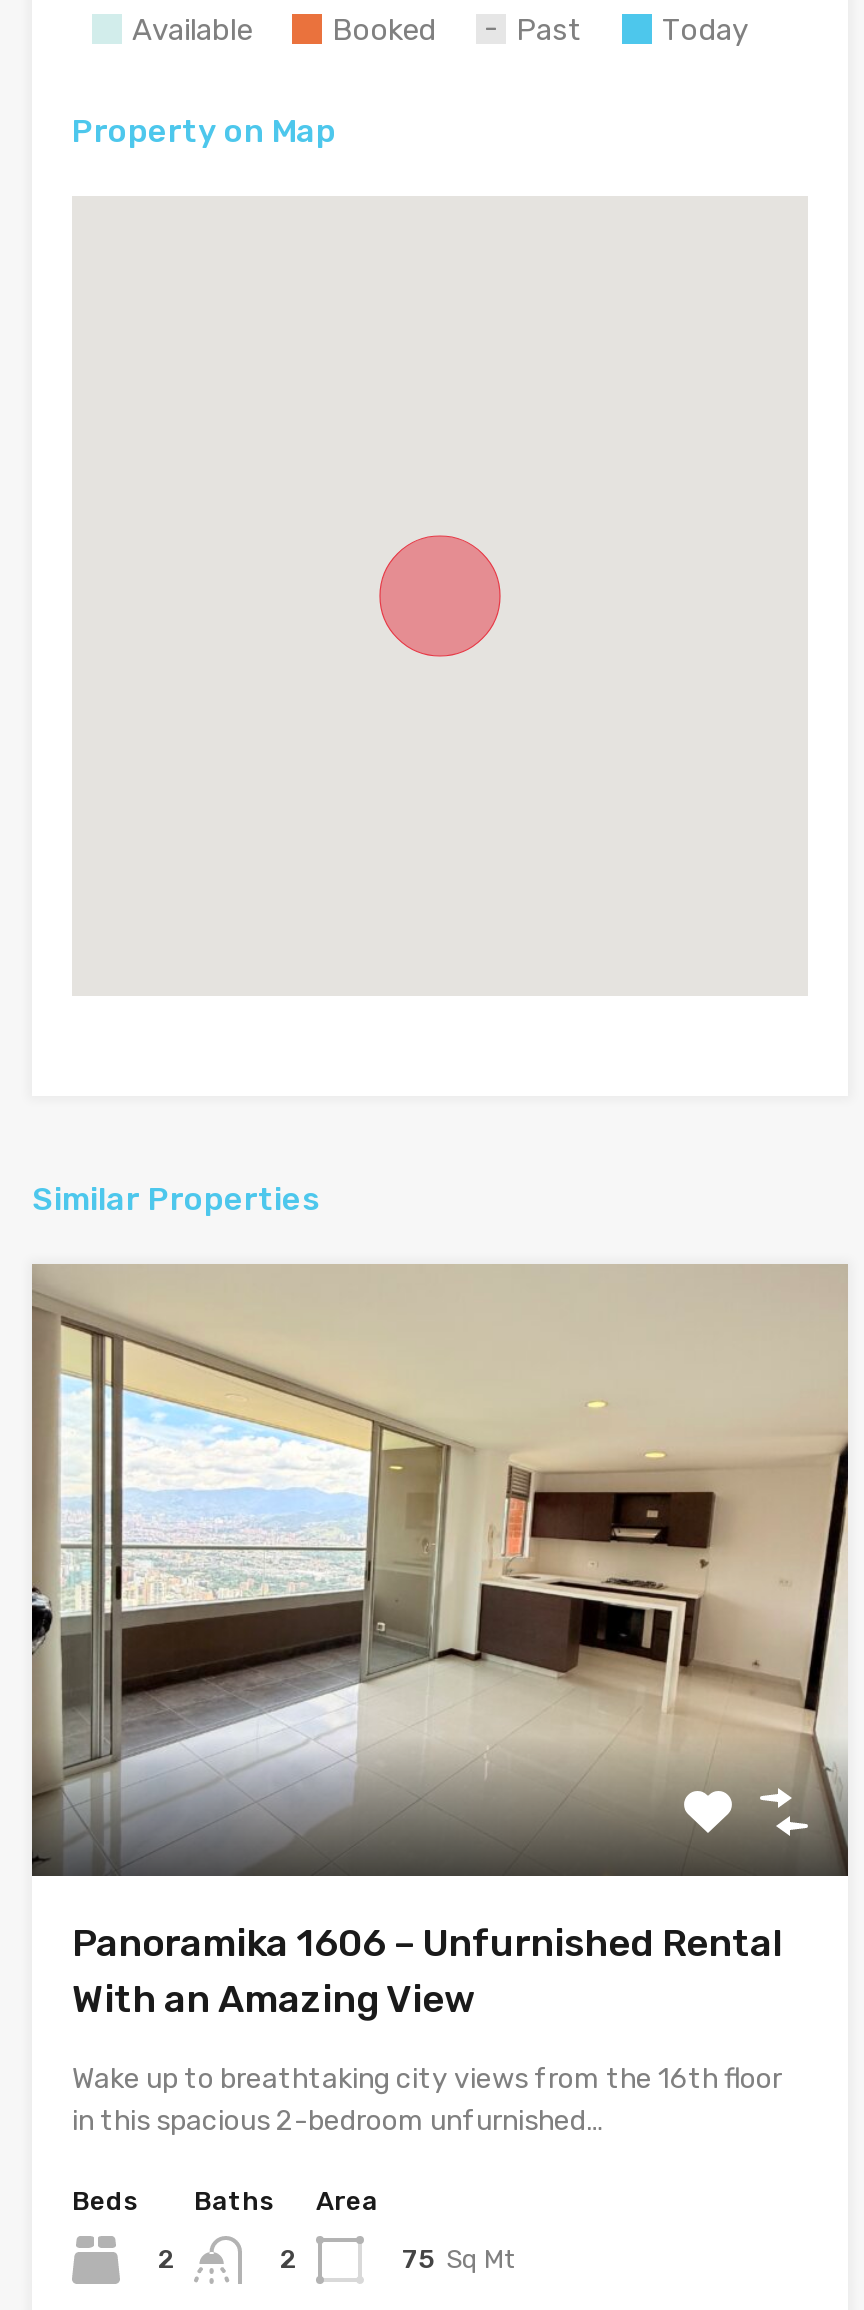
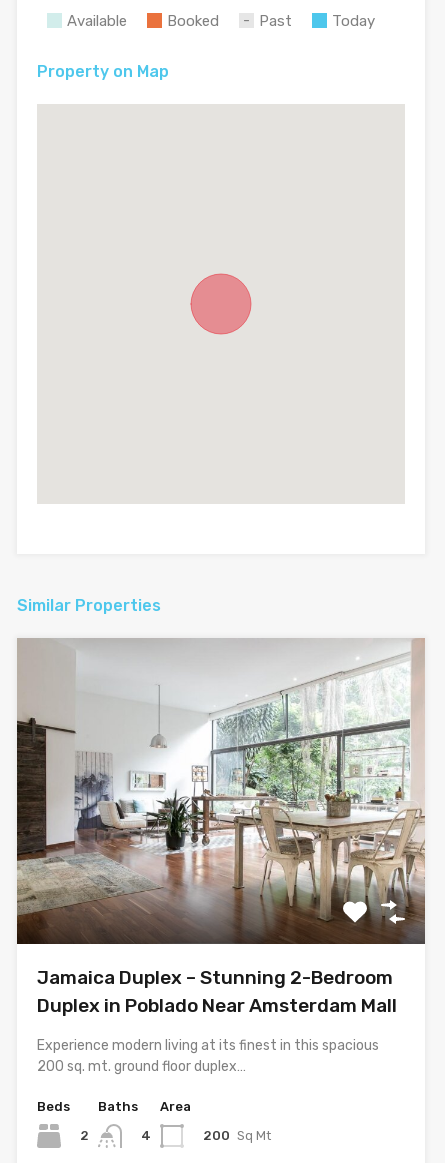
- [image]
- Panoramika 1606 – Unfurnished Rental
- With an Amazing View
+ [image]
+ Jamaica Duplex – Stunning 2-Bedroom
+ Duplex in Poblado Near Amsterdam Mall

- Wake up to breathtaking city views from the 16th floor
- in this spacious 2-bedroom unfurnished…
+ Experience modern living at its finest in this spacious
+ 200 sq. mt. ground floor duplex…

- 2
+ 4

- 75 Sq Mt
+ 200 Sq Mt
